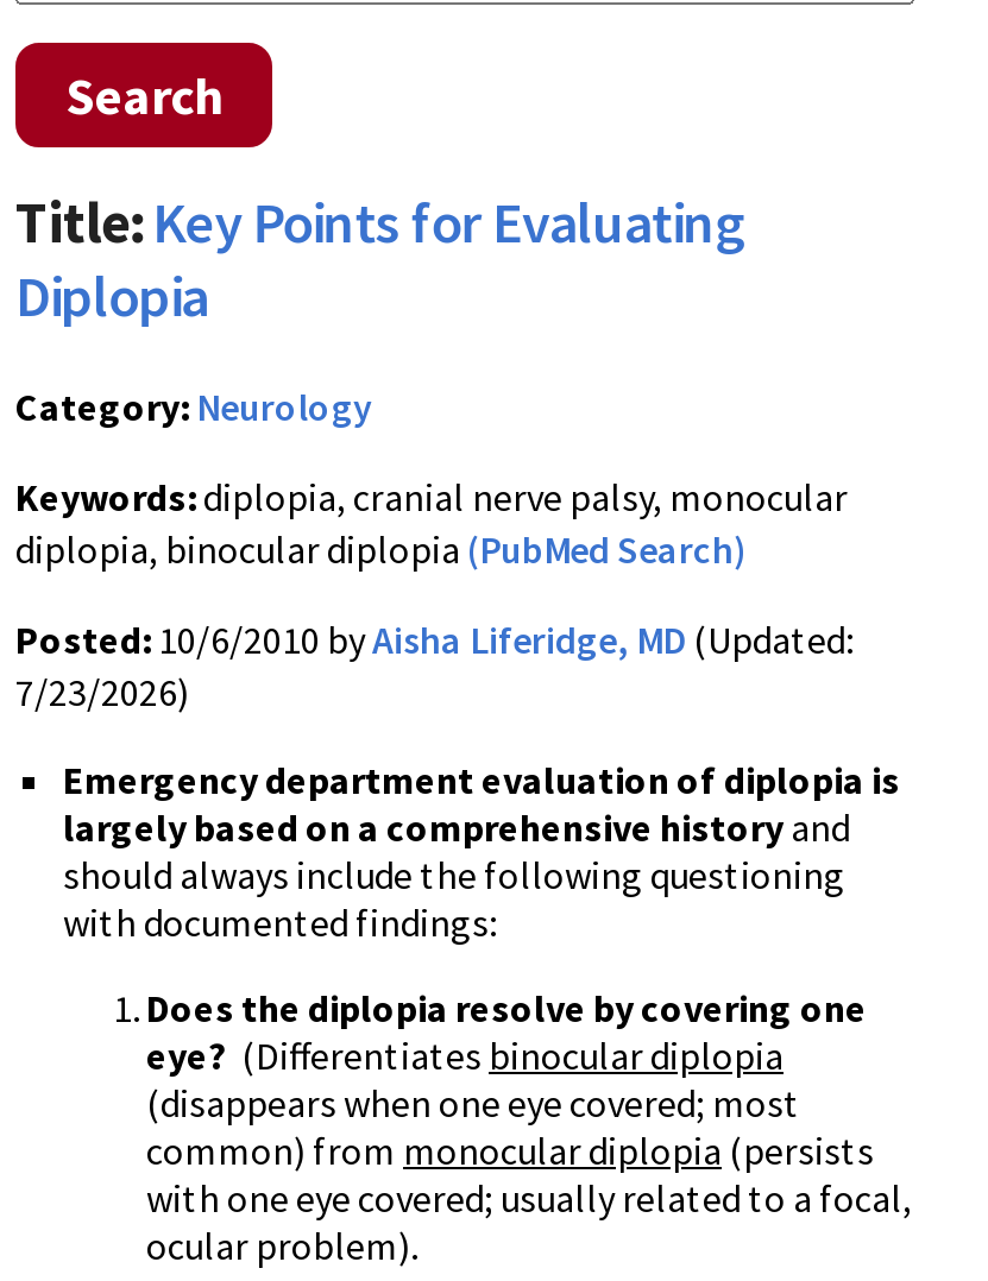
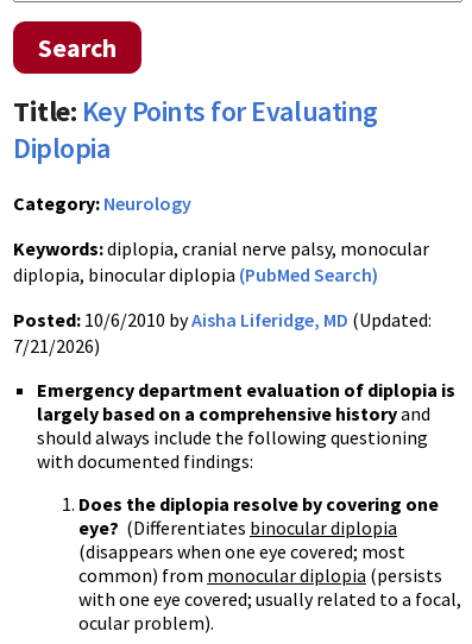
- 7/23/2026)
+ 7/21/2026)
